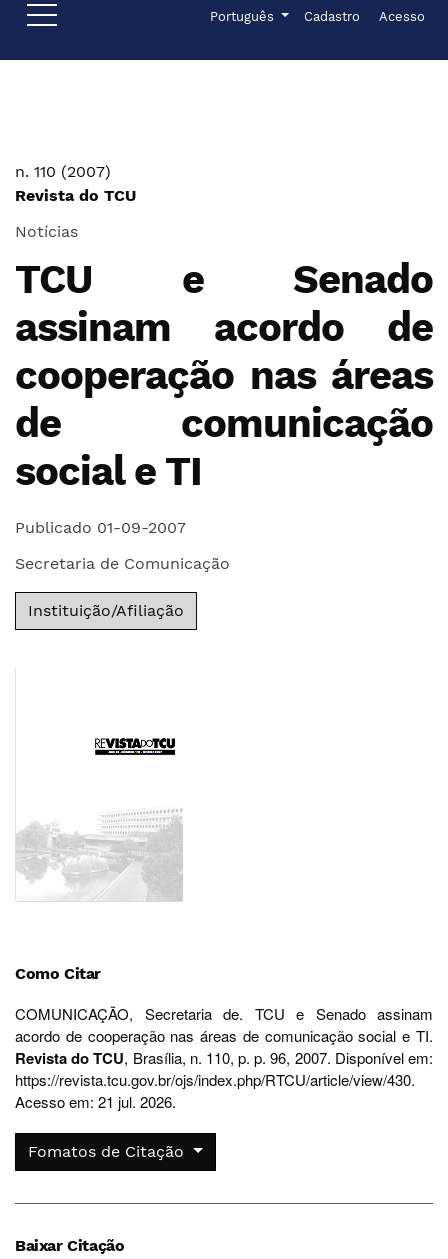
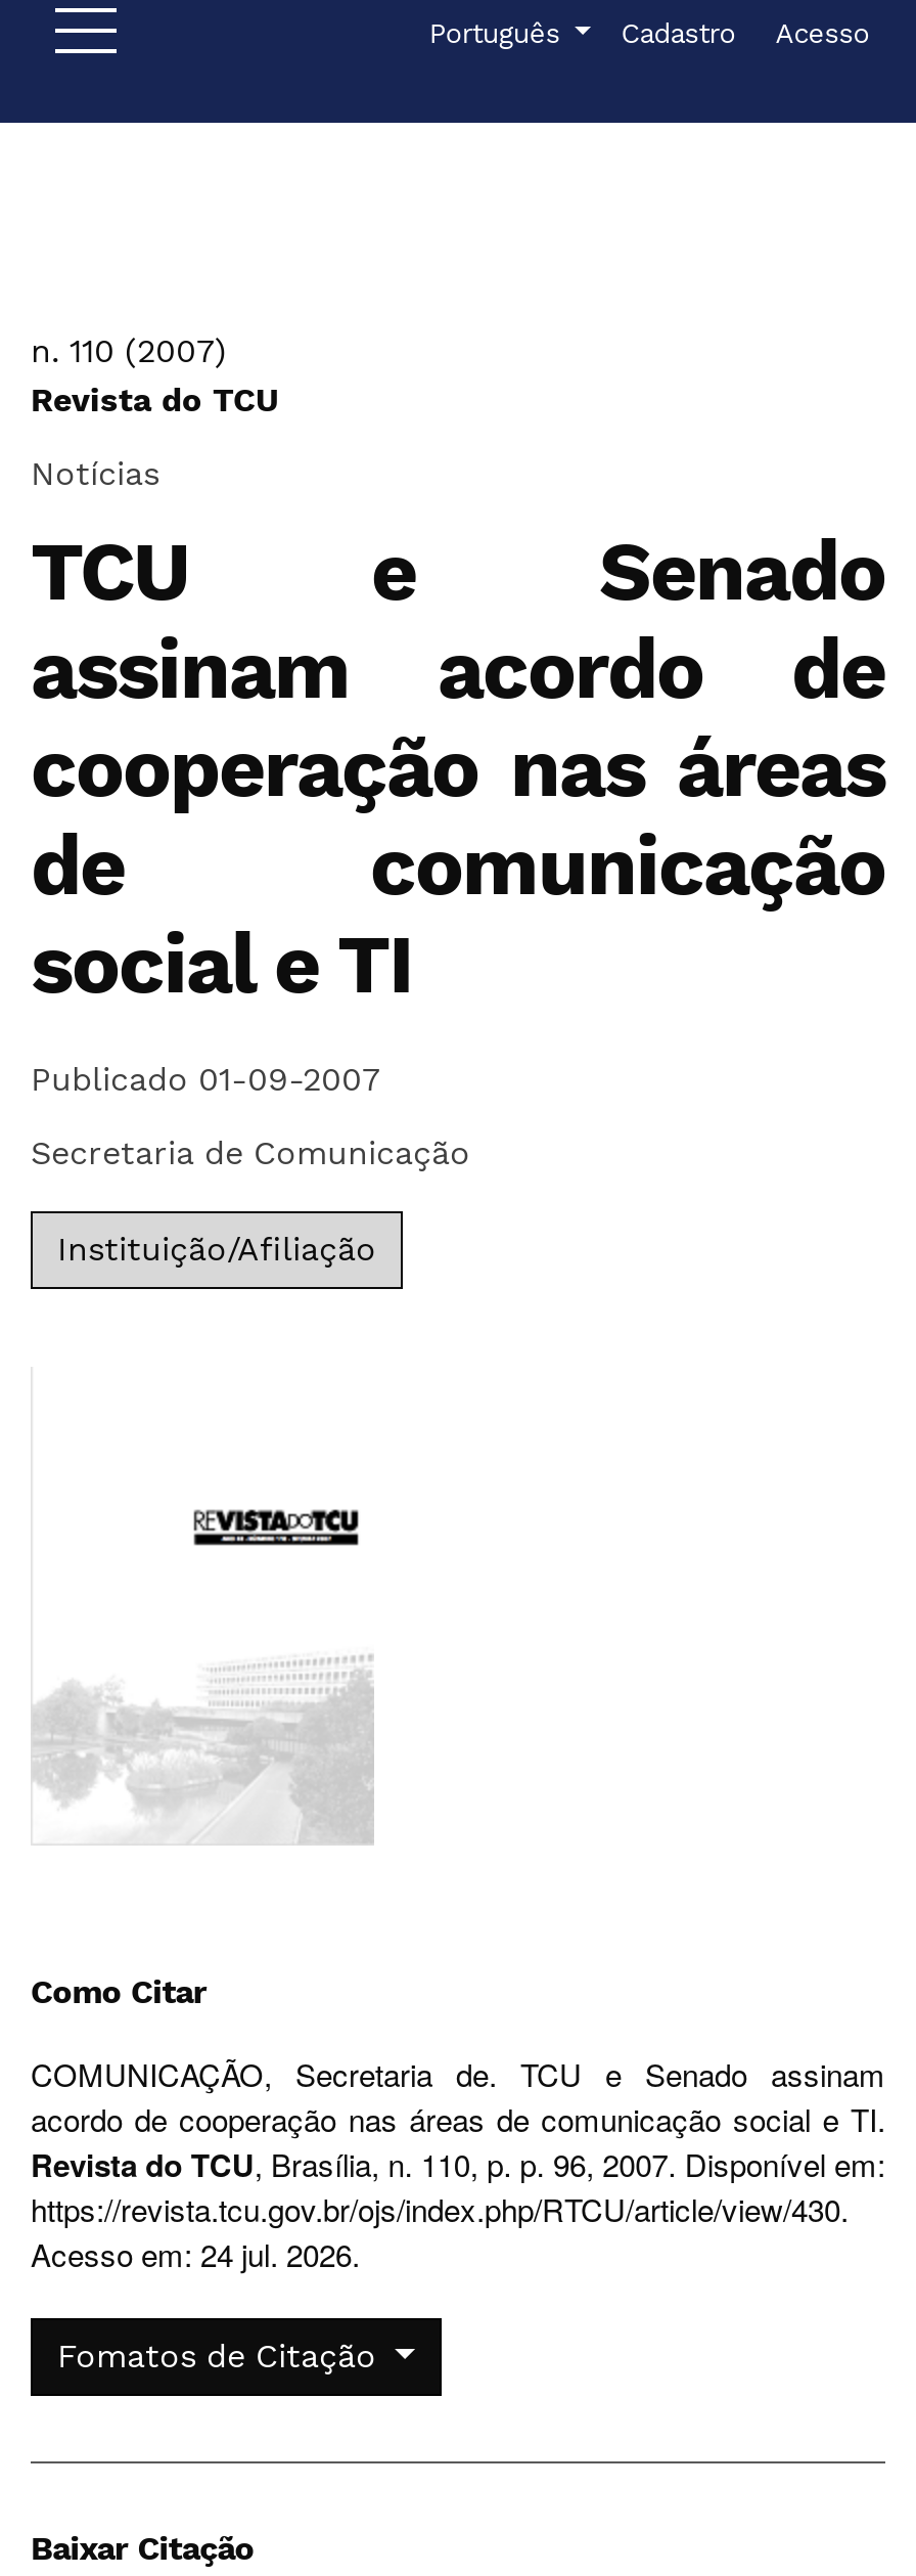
- Acesso em: 21 jul. 2026.
+ Acesso em: 24 jul. 2026.
